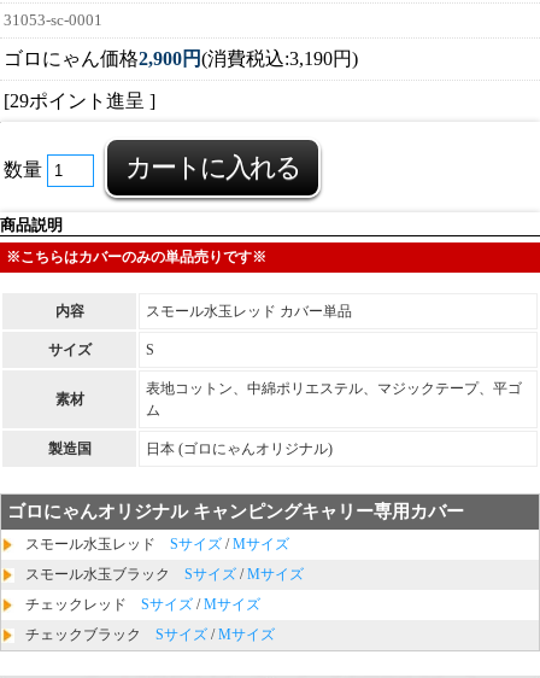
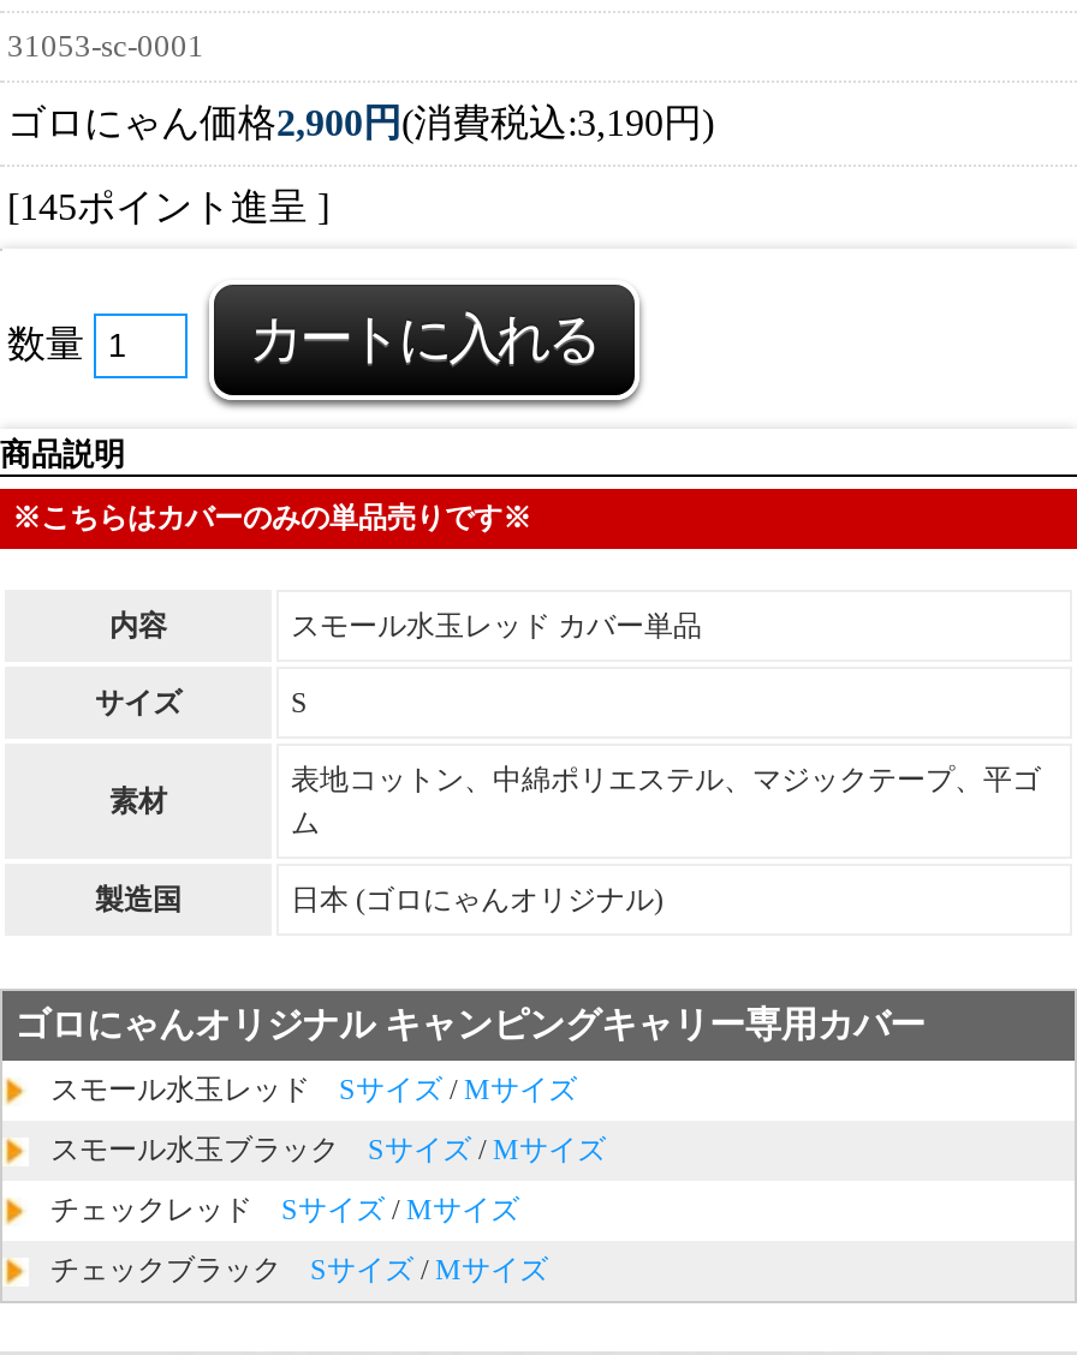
- [29ポイント進呈 ]
+ [145ポイント進呈 ]
